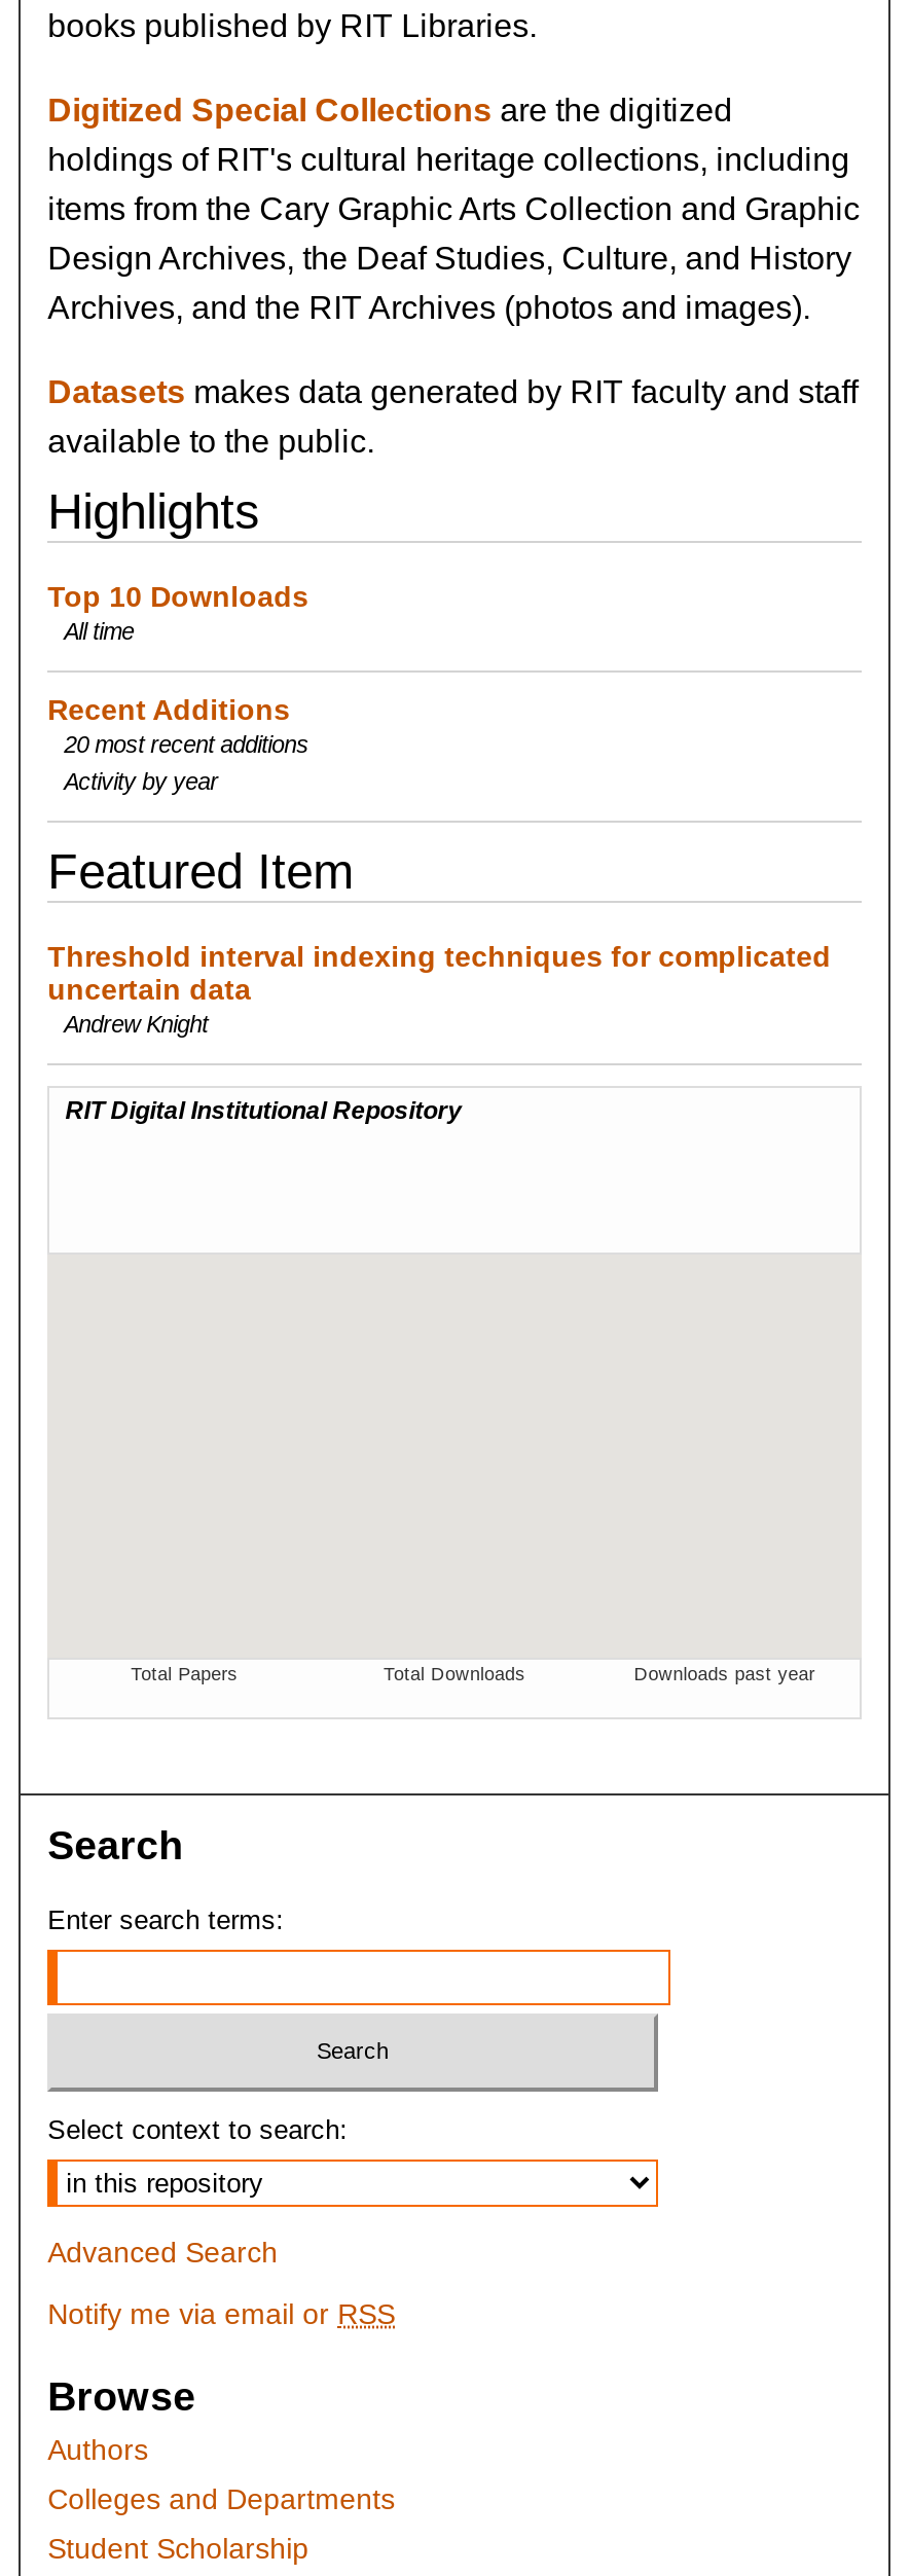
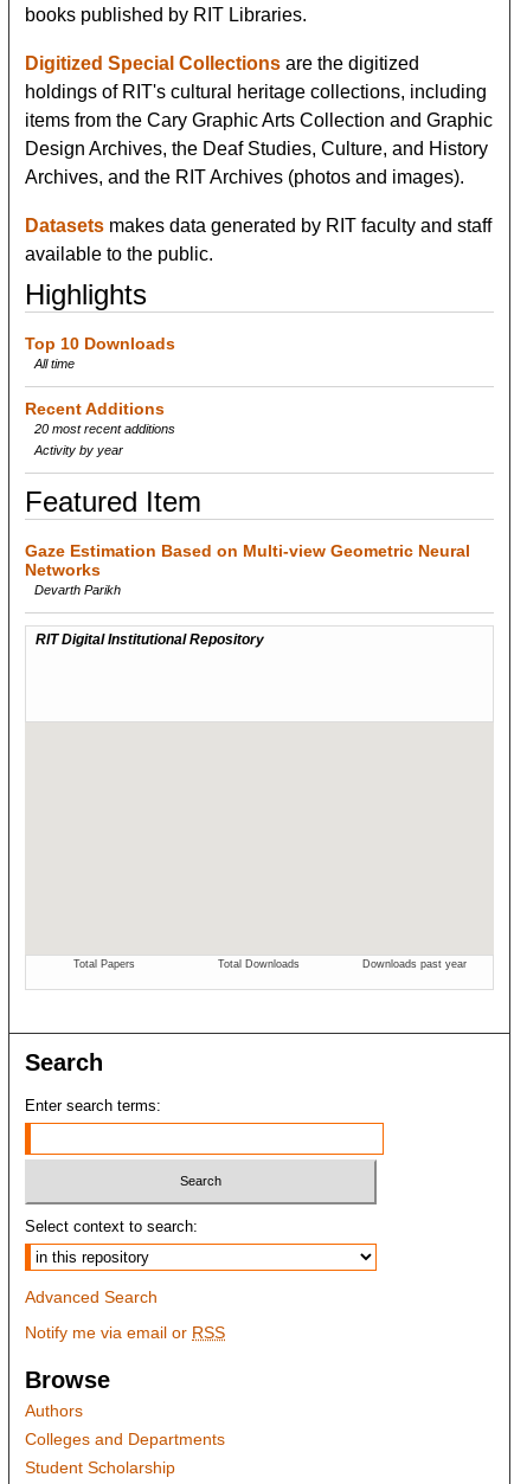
- Threshold interval indexing techniques for complicated
- uncertain data
- Andrew Knight
+ Gaze Estimation Based on Multi-view Geometric Neural
+ Networks
+ Devarth Parikh
